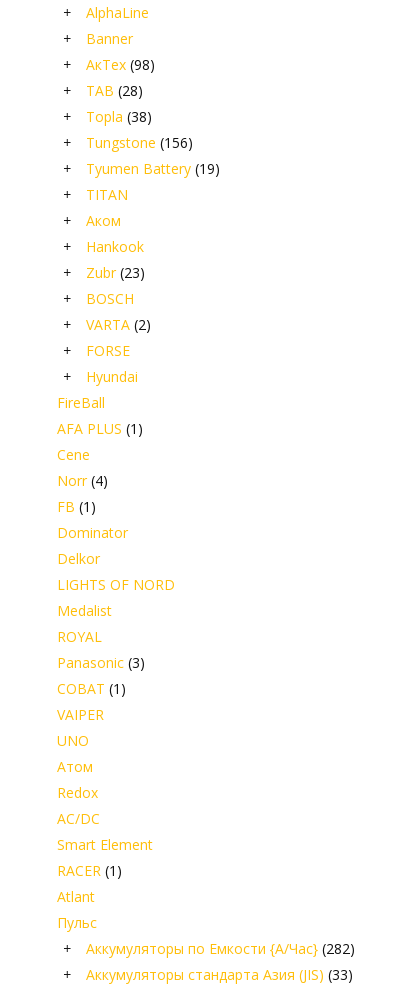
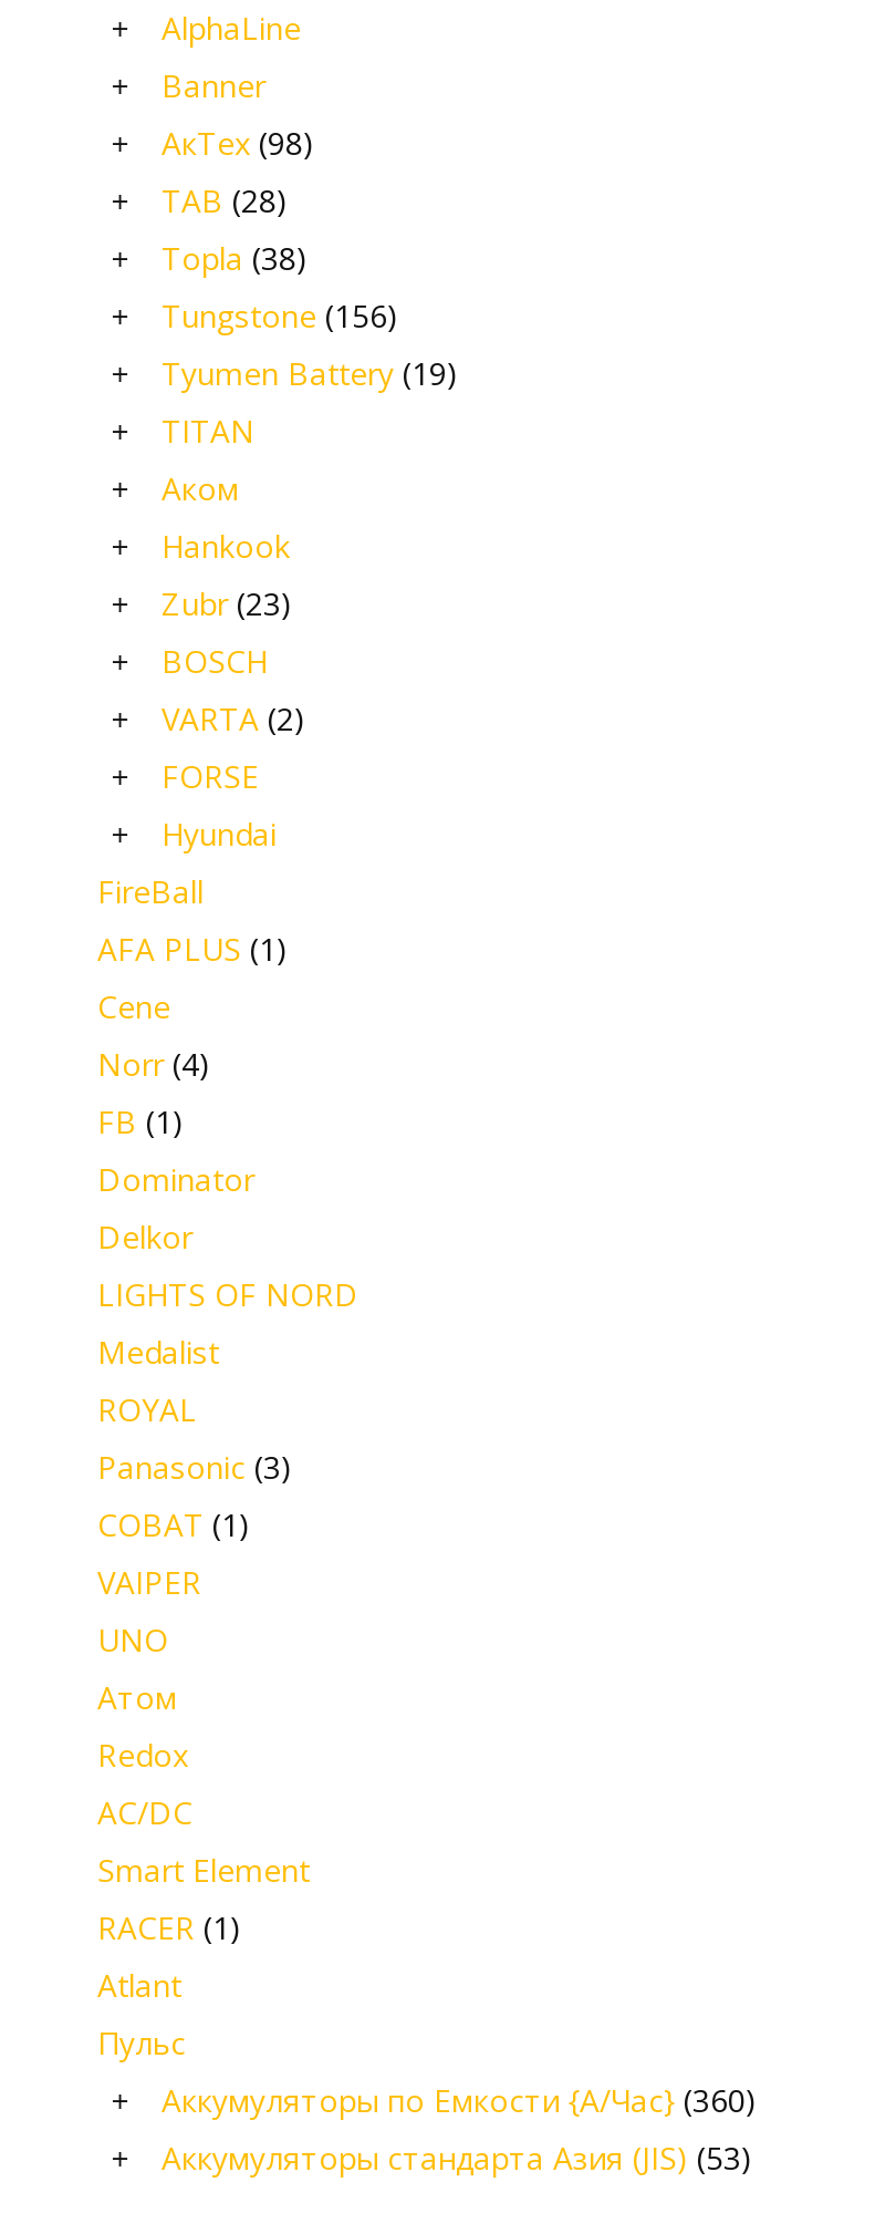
- Аккумуляторы по Емкости {А/Час} (282)
+ Аккумуляторы по Емкости {А/Час} (360)

- Аккумуляторы стандарта Азия (JIS) (33)
+ Аккумуляторы стандарта Азия (JIS) (53)
